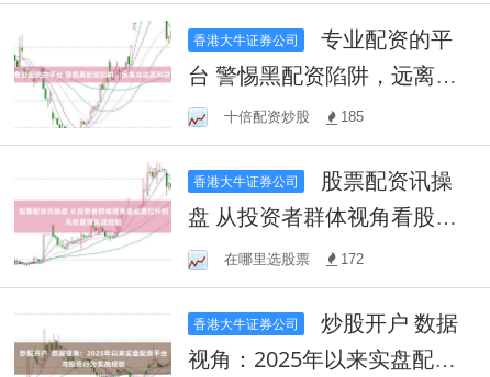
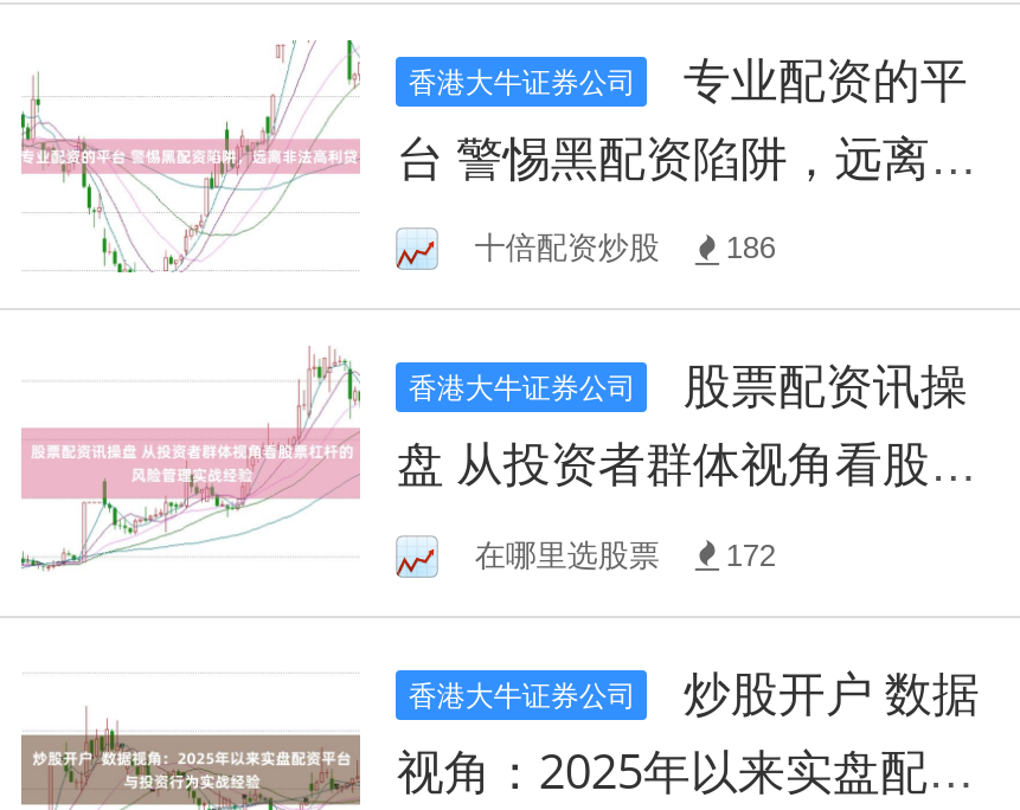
- 185
+ 186
